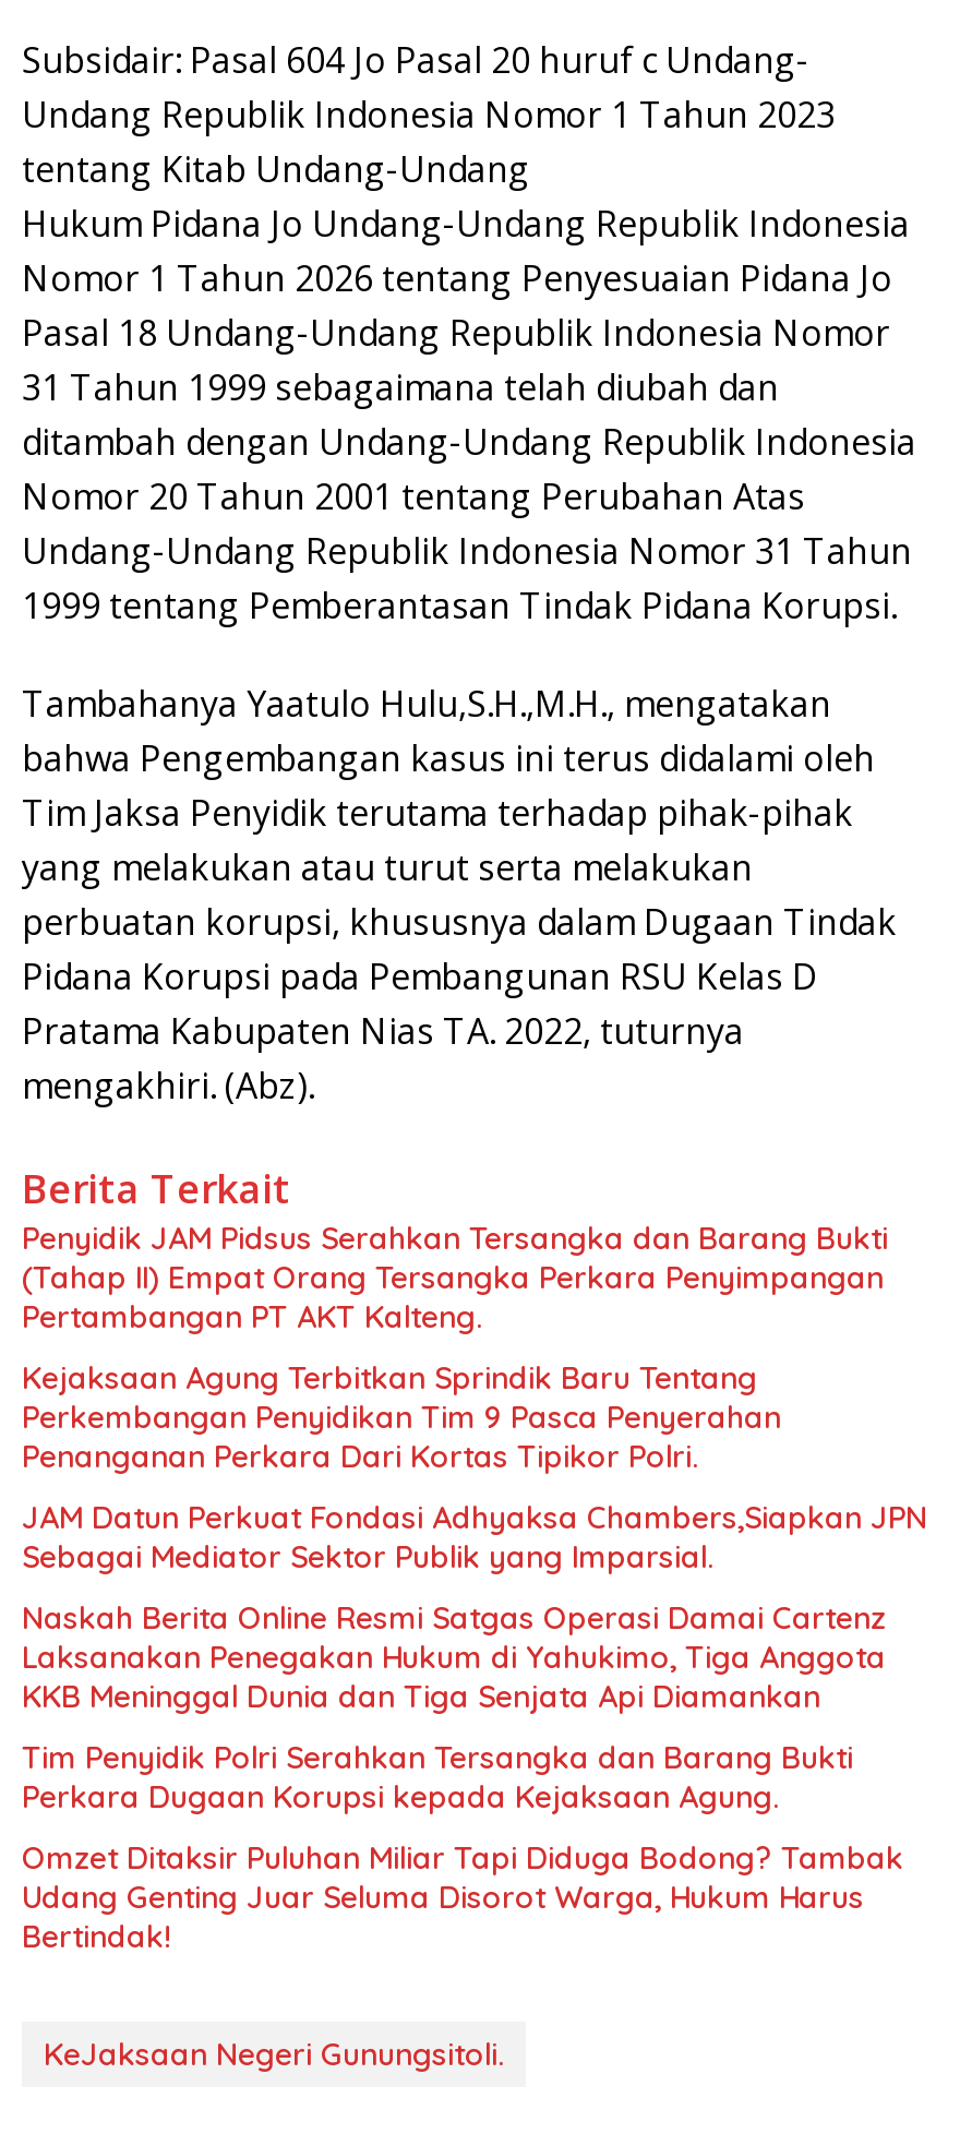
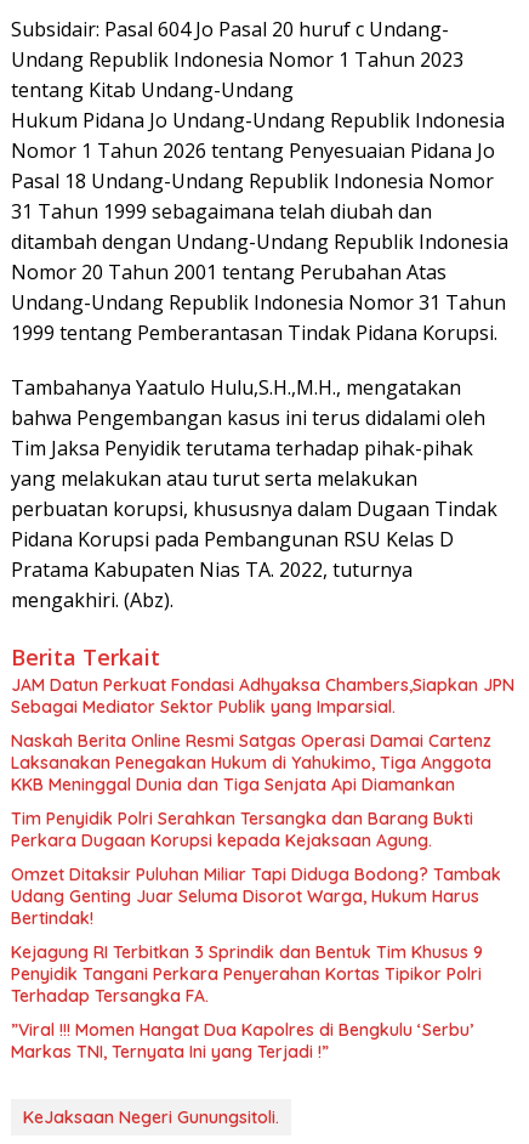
- Penyidik JAM Pidsus Serahkan Tersangka dan Barang Bukti
- (Tahap II) Empat Orang Tersangka Perkara Penyimpangan
- Pertambangan PT AKT Kalteng.
- Kejaksaan Agung Terbitkan Sprindik Baru Tentang
- Perkembangan Penyidikan Tim 9 Pasca Penyerahan
- Penanganan Perkara Dari Kortas Tipikor Polri.

moved up: JAM Datun Perkuat Fondasi Adhyaksa Chambers,Siapkan JPN | Sebagai Mediator Sektor Publik yang Imparsial. | Naskah Berita Online Resmi Satgas Operasi Damai Cartenz | ... | Udang Genting Juar Seluma Disorot Warga, Hukum Harus | Bertindak!

+ Kejagung RI Terbitkan 3 Sprindik dan Bentuk Tim Khusus 9
+ Penyidik Tangani Perkara Penyerahan Kortas Tipikor Polri
+ Terhadap Tersangka FA.
+ ”Viral !!! Momen Hangat Dua Kapolres di Bengkulu ‘Serbu’
+ Markas TNI, Ternyata Ini yang Terjadi !”
